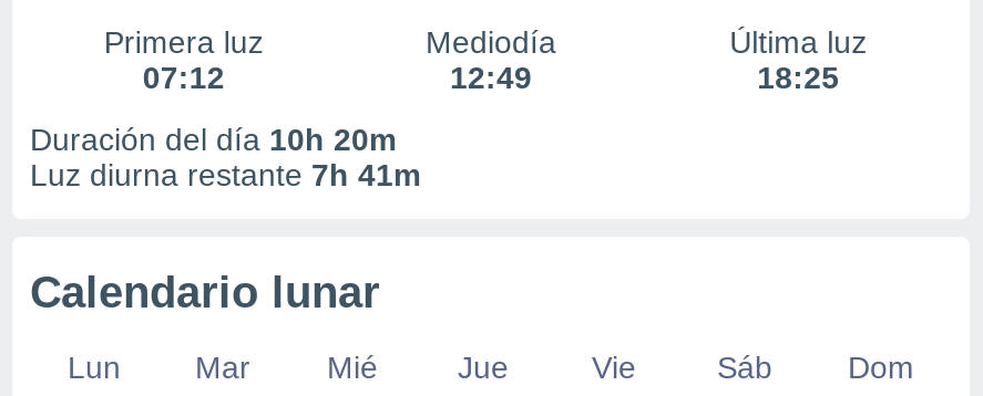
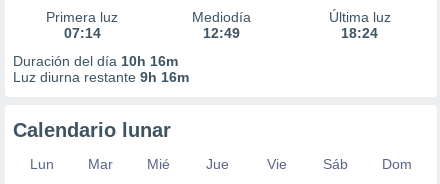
- 07:12
+ 07:14

- 18:25
+ 18:24

- Duración del día 10h 20m
+ Duración del día 10h 16m

- Luz diurna restante 7h 41m
+ Luz diurna restante 9h 16m
